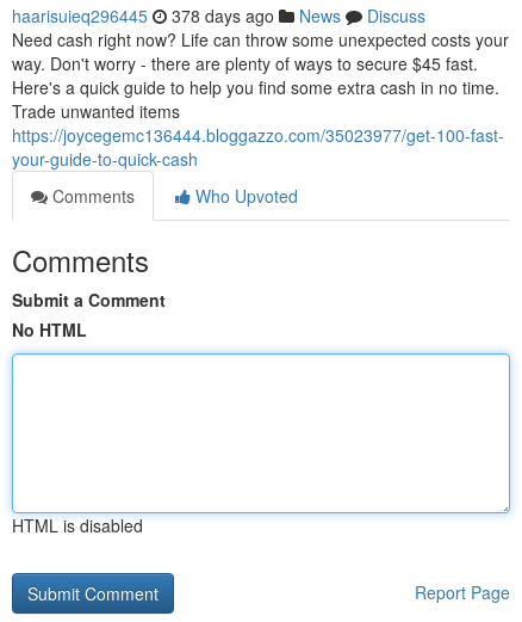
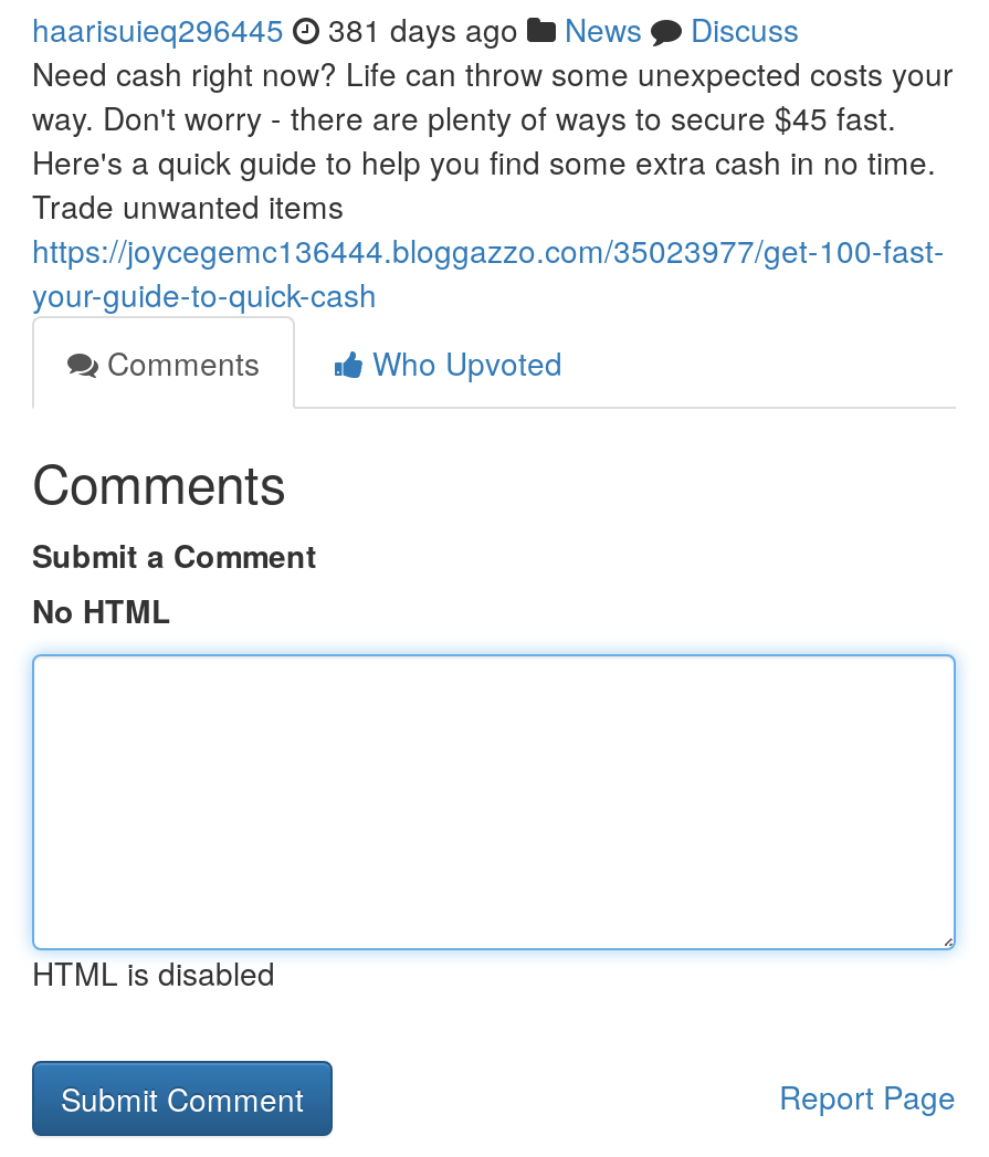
- haarisuieq296445 378 days ago News Discuss
+ haarisuieq296445 381 days ago News Discuss
